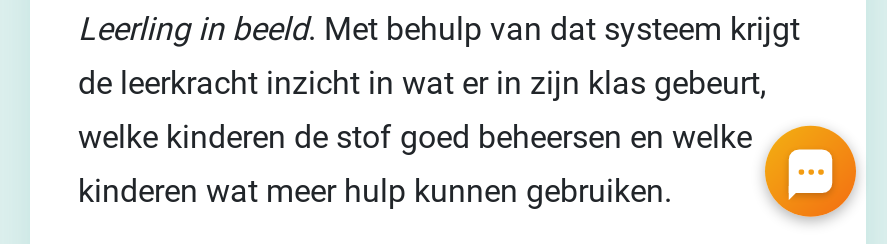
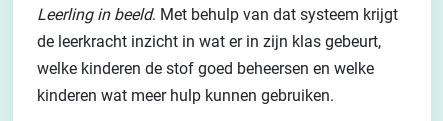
- [image]
